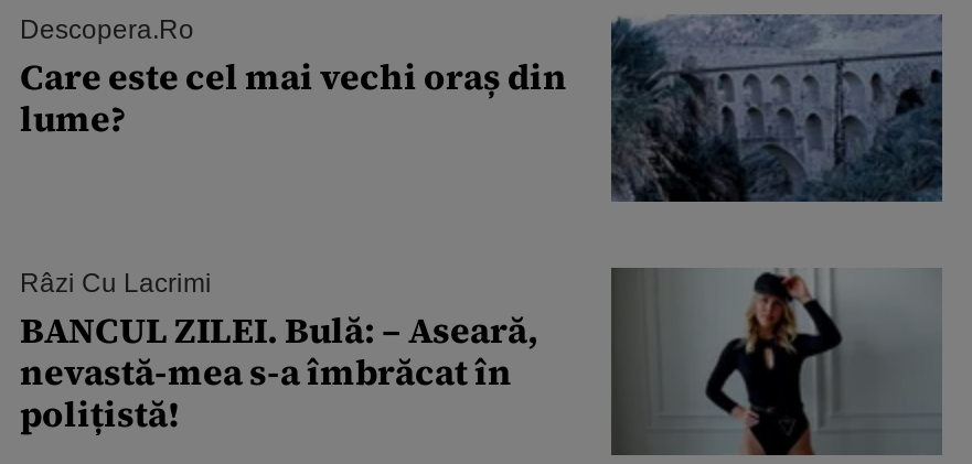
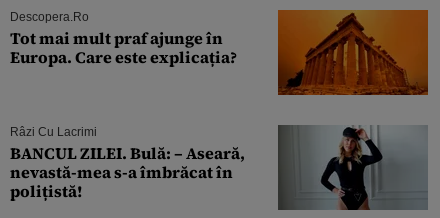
- [image]
- Care este cel mai vechi oraș din
- lume?
+ [image]
+ Tot mai mult praf ajunge în
+ Europa. Care este explicația?
